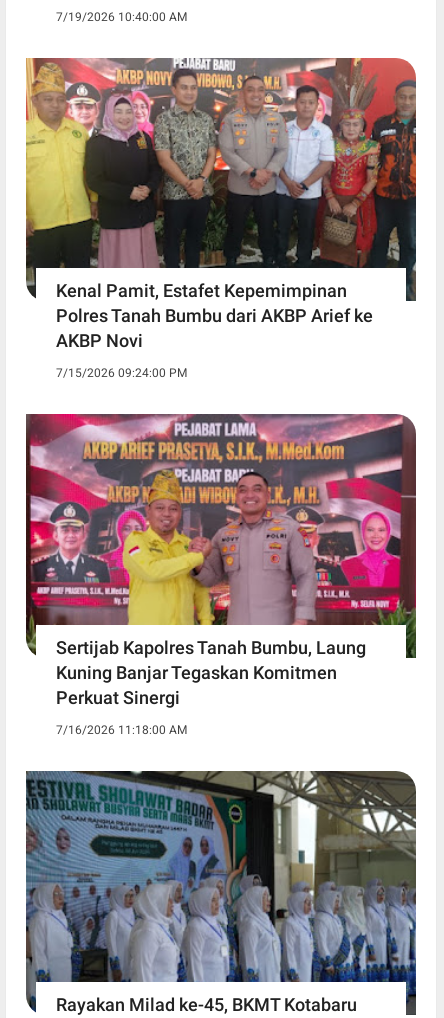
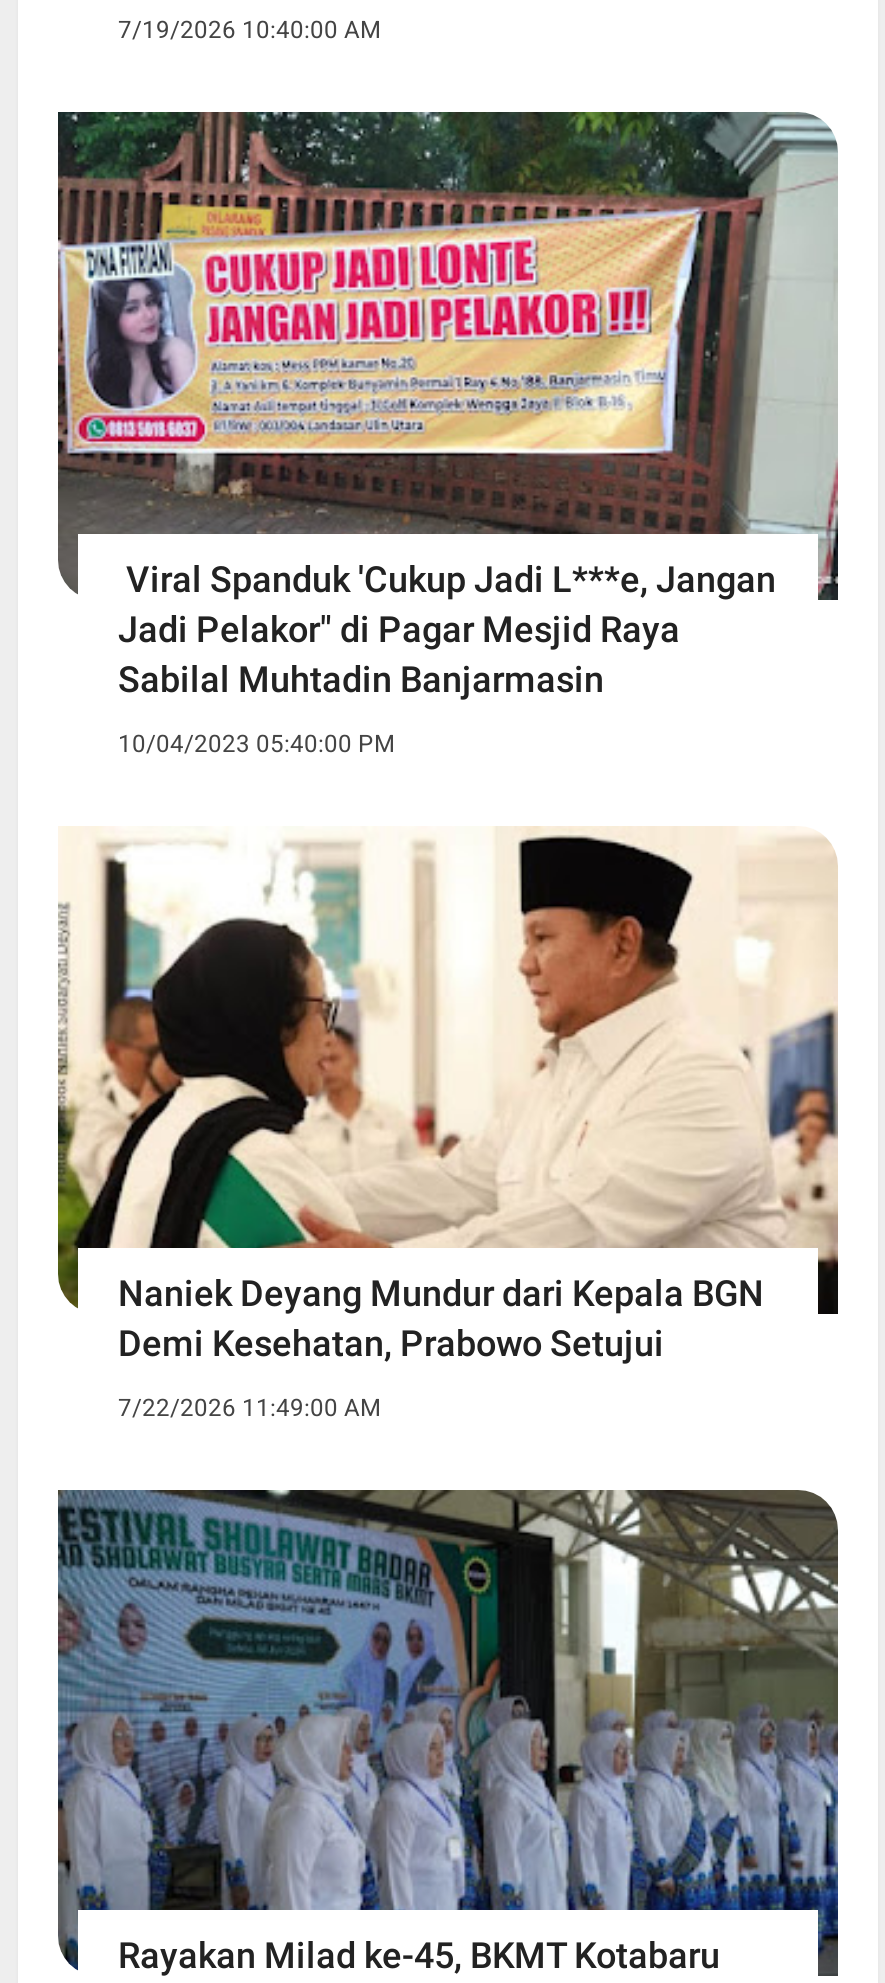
- [image]
- Kenal Pamit, Estafet Kepemimpinan
- Polres Tanah Bumbu dari AKBP Arief ke
- AKBP Novi
+ [image]
+ Viral Spanduk 'Cukup Jadi L***e, Jangan
+ Jadi Pelakor" di Pagar Mesjid Raya
+ Sabilal Muhtadin Banjarmasin

- 7/15/2026 09:24:00 PM
+ 10/04/2023 05:40:00 PM

- [image]
- Sertijab Kapolres Tanah Bumbu, Laung
- Kuning Banjar Tegaskan Komitmen
- Perkuat Sinergi
+ [image]
+ Naniek Deyang Mundur dari Kepala BGN
+ Demi Kesehatan, Prabowo Setujui

- 7/16/2026 11:18:00 AM
+ 7/22/2026 11:49:00 AM
